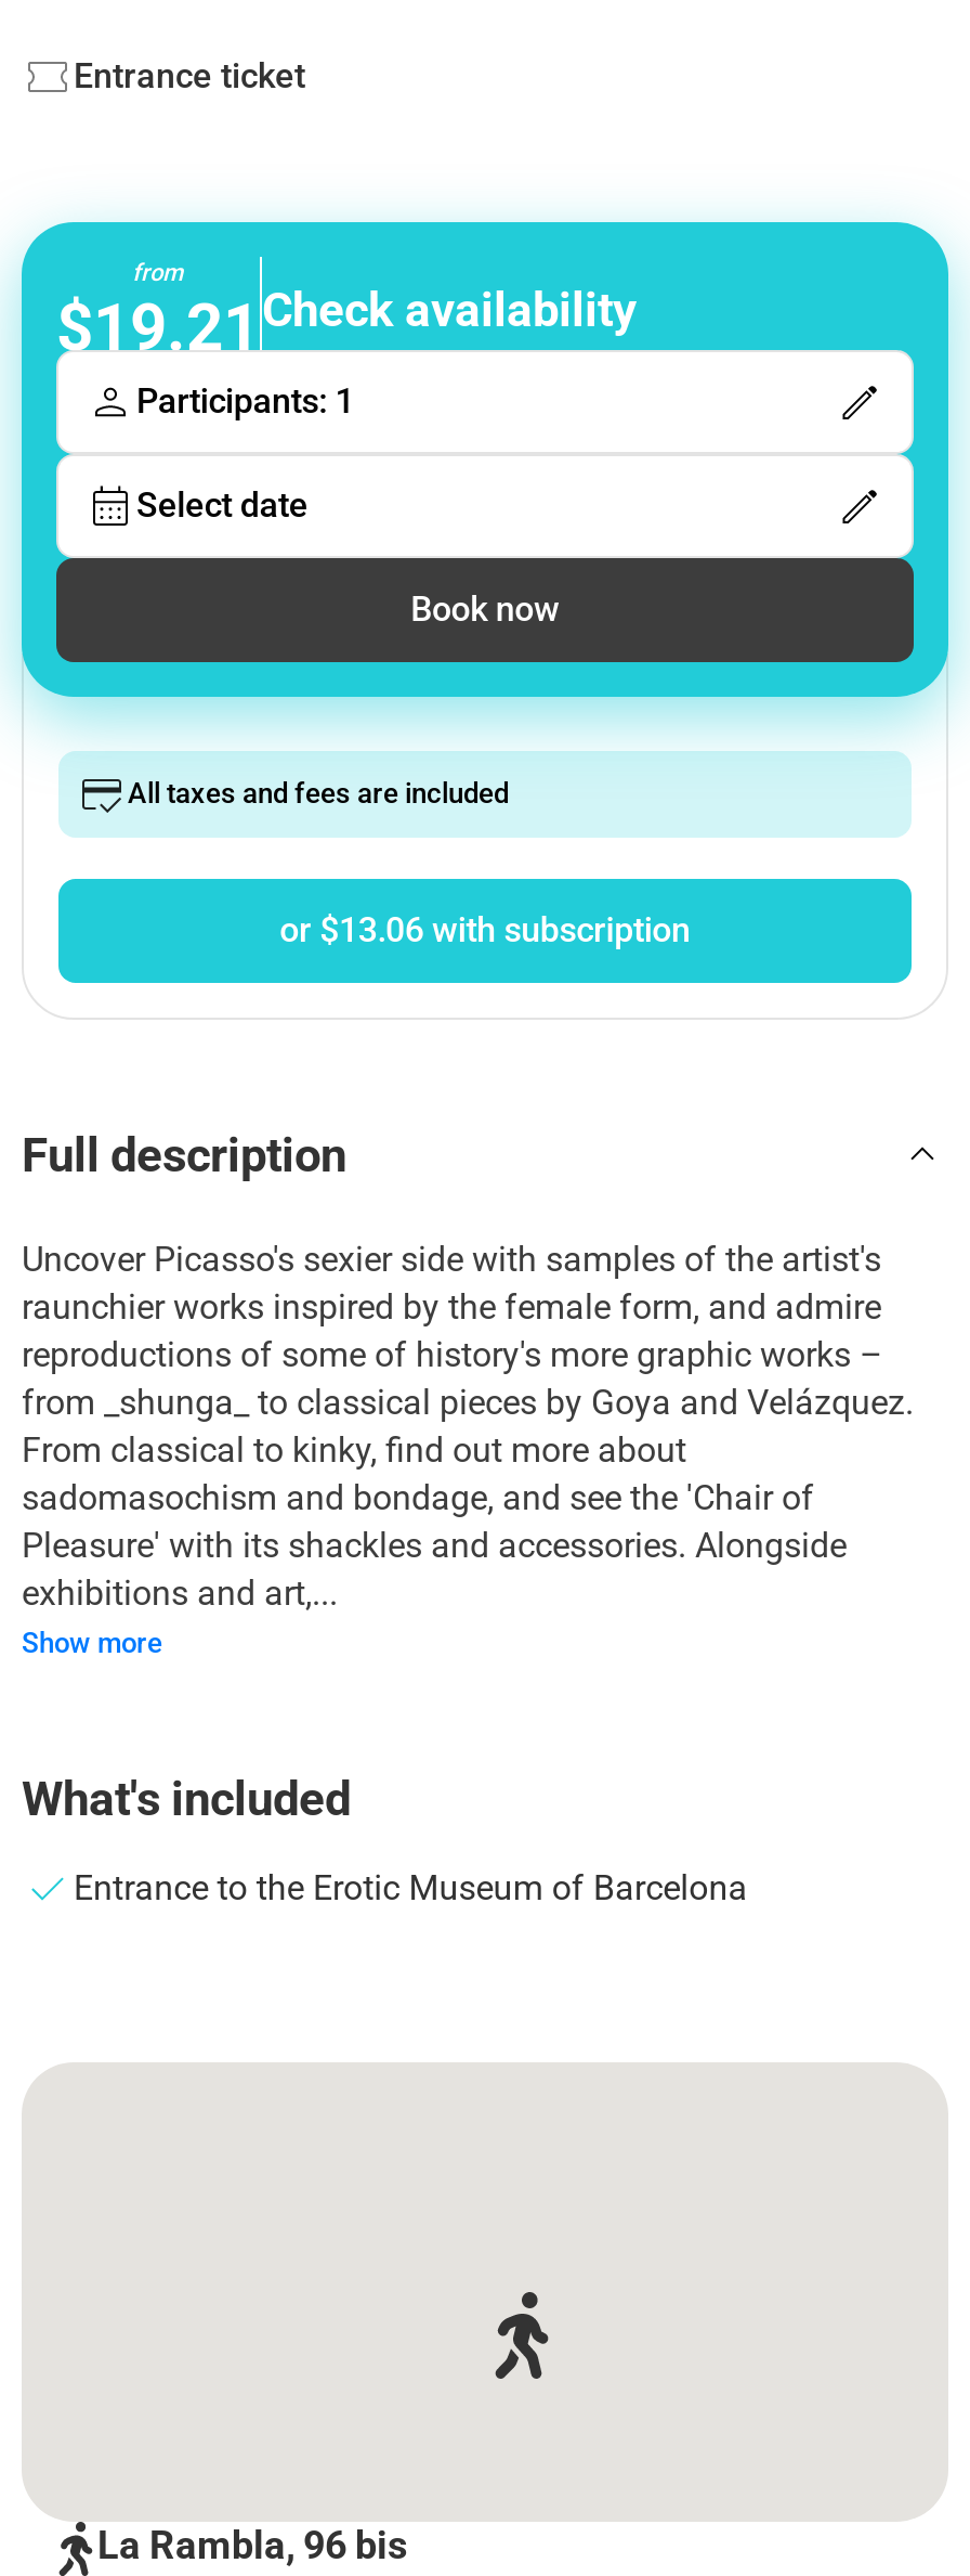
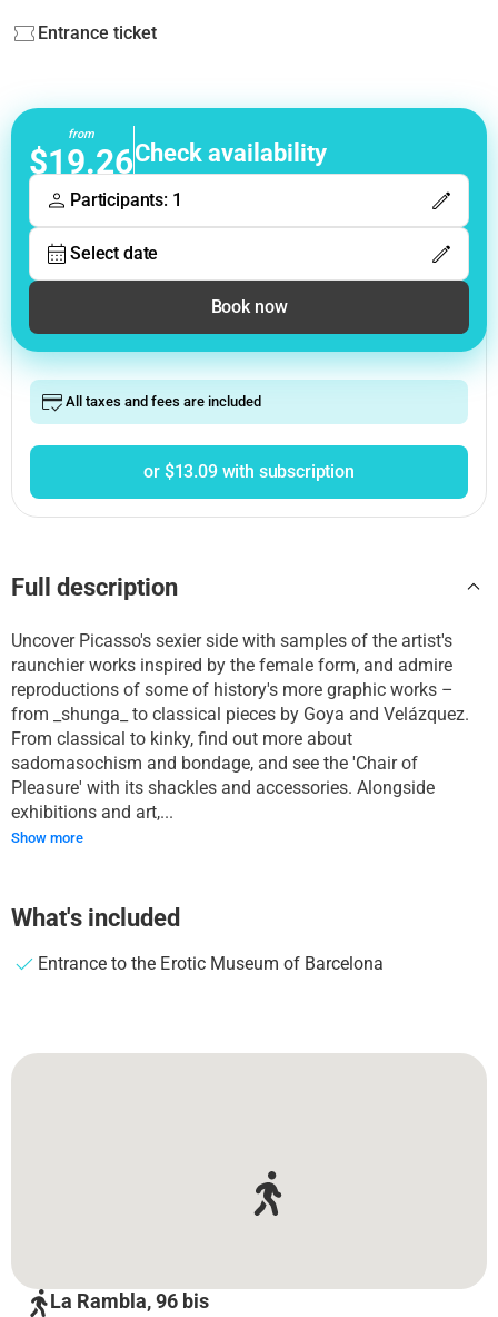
- $19.21Check availability
+ $19.26Check availability

- or $13.06 with subscription
+ or $13.09 with subscription
